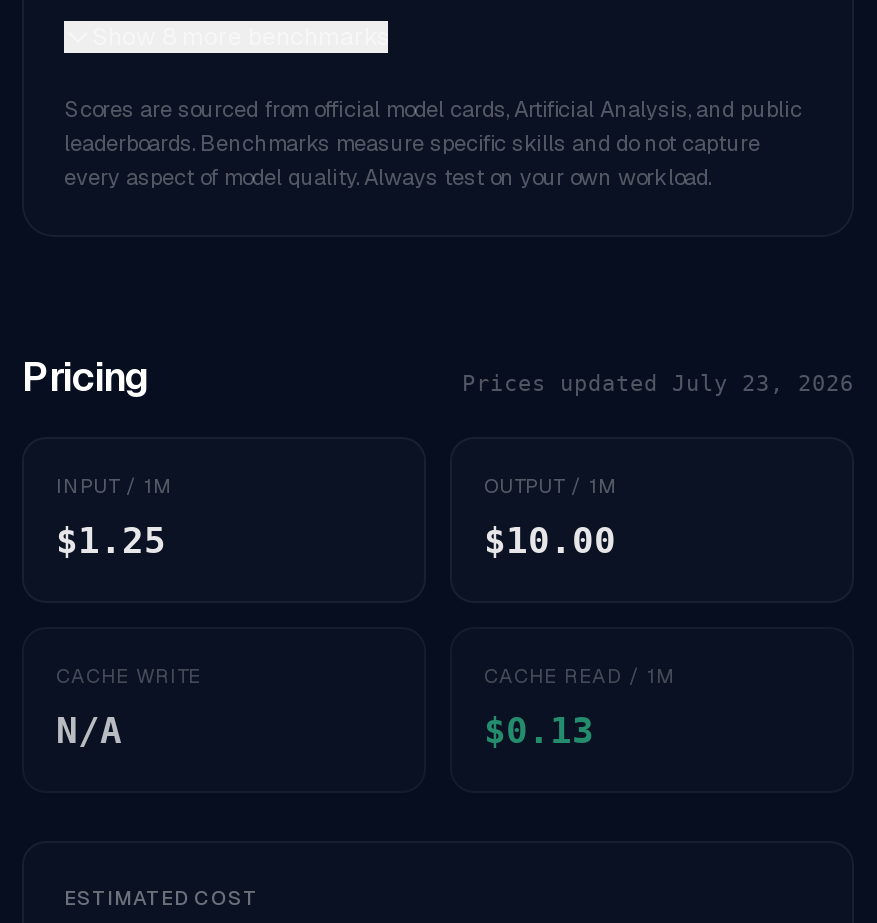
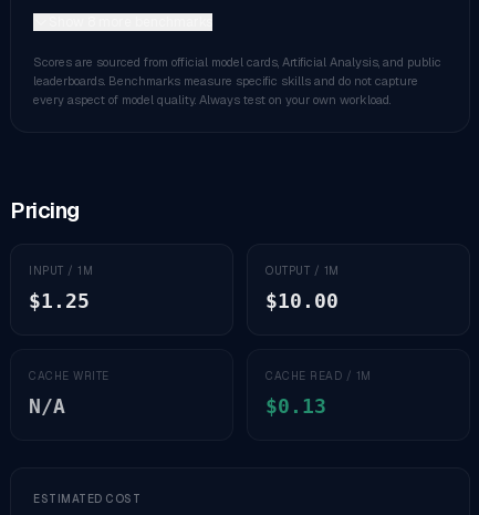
- Prices updated July 23, 2026
